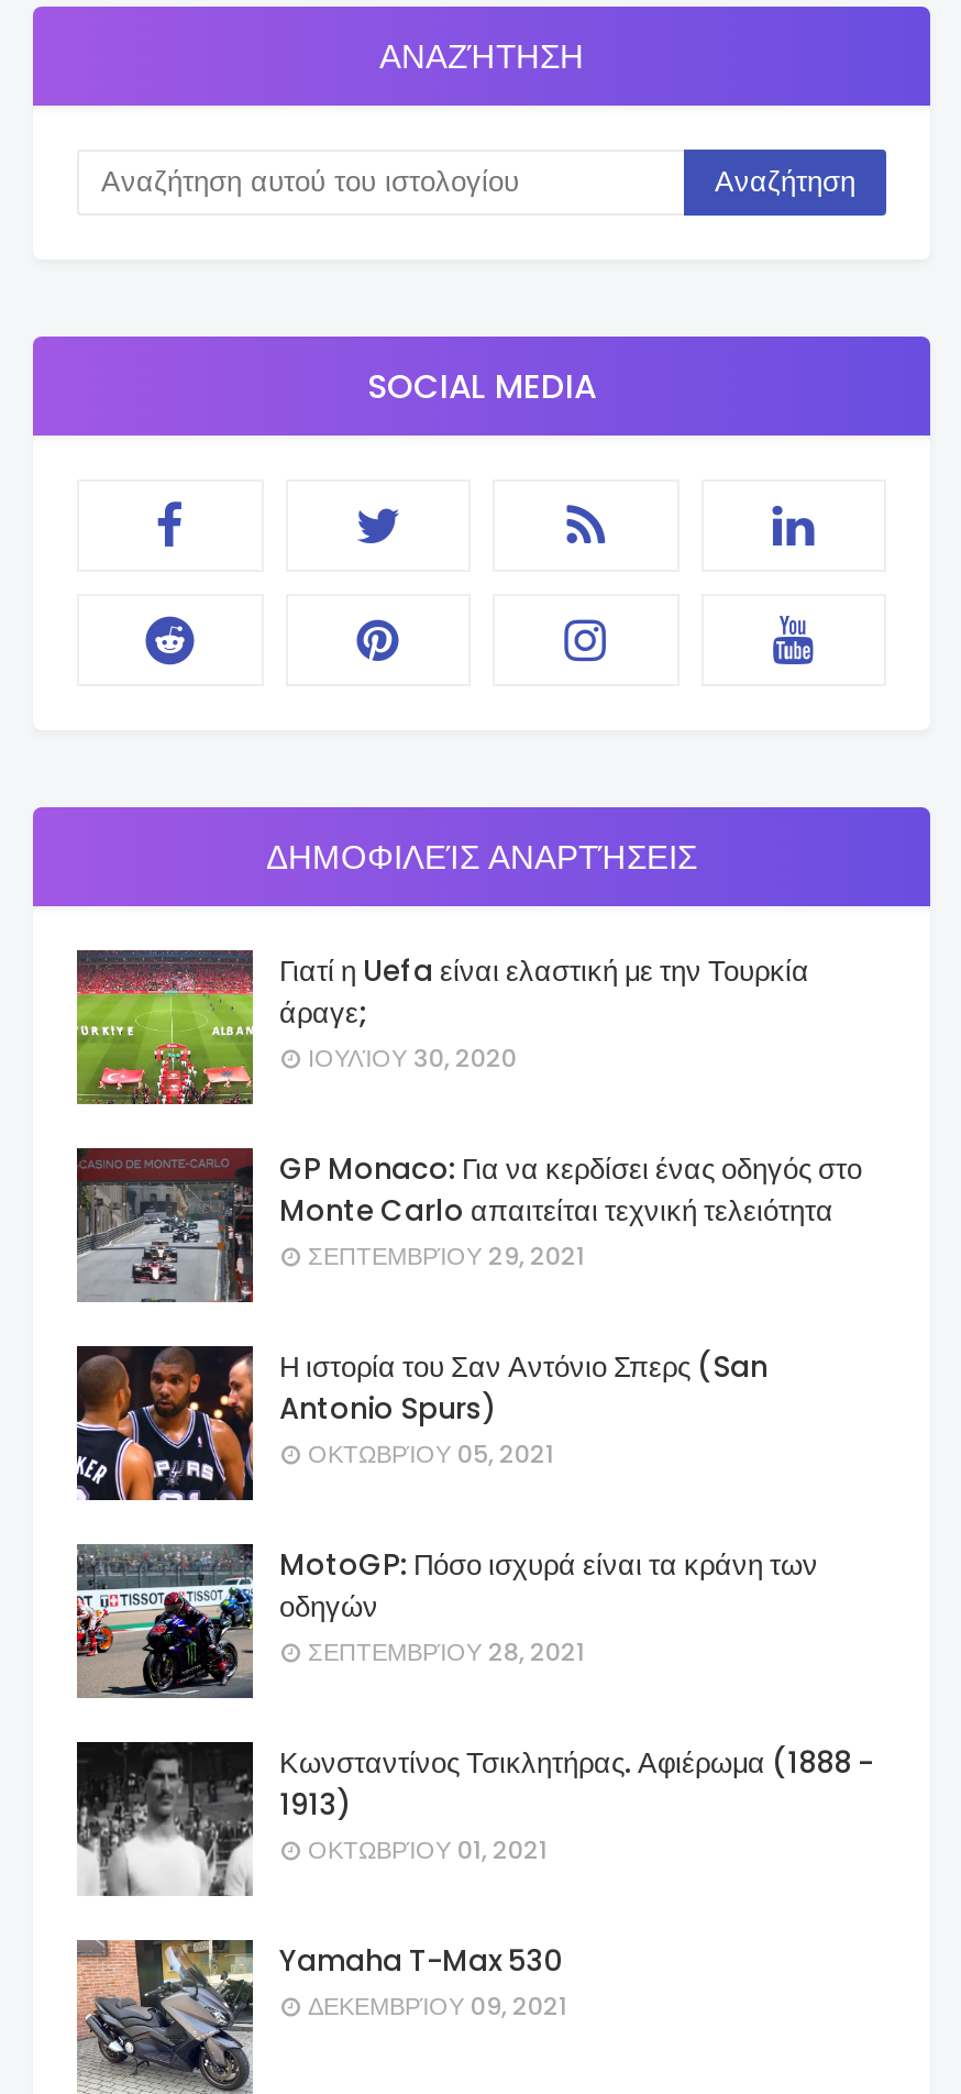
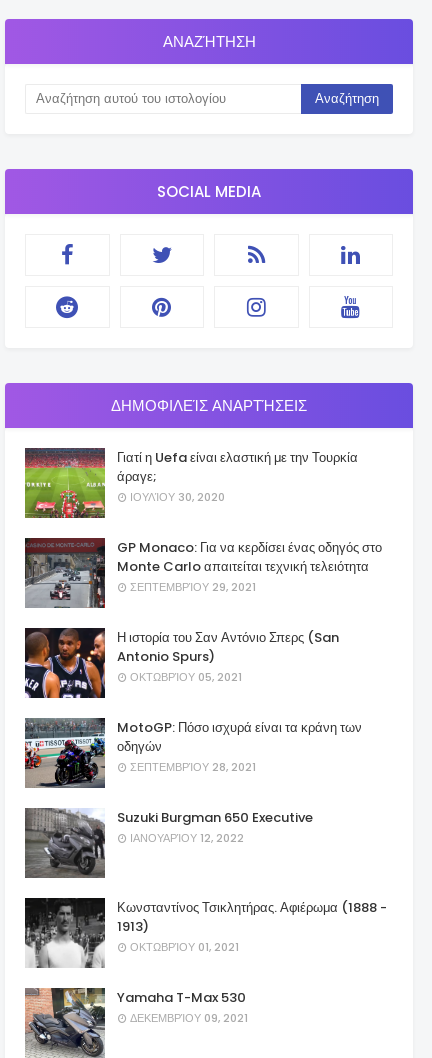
+ [image]
+ Suzuki Burgman 650 Executive
+ ΙΑΝΟΥΑΡΊΟΥ 12, 2022
